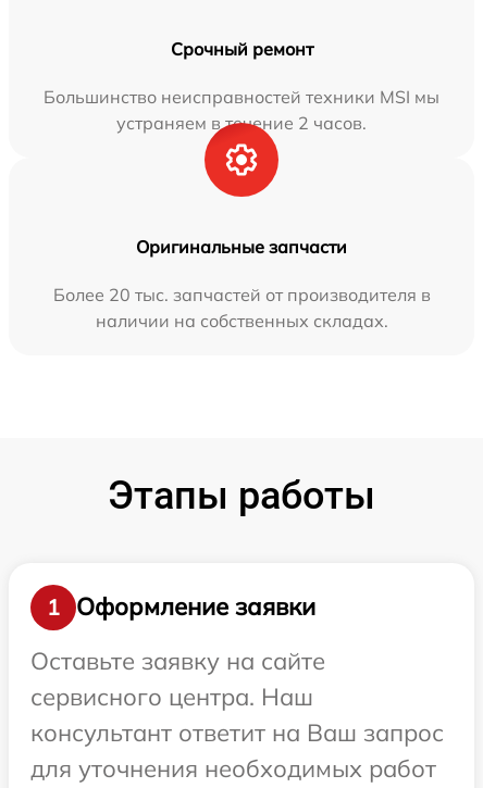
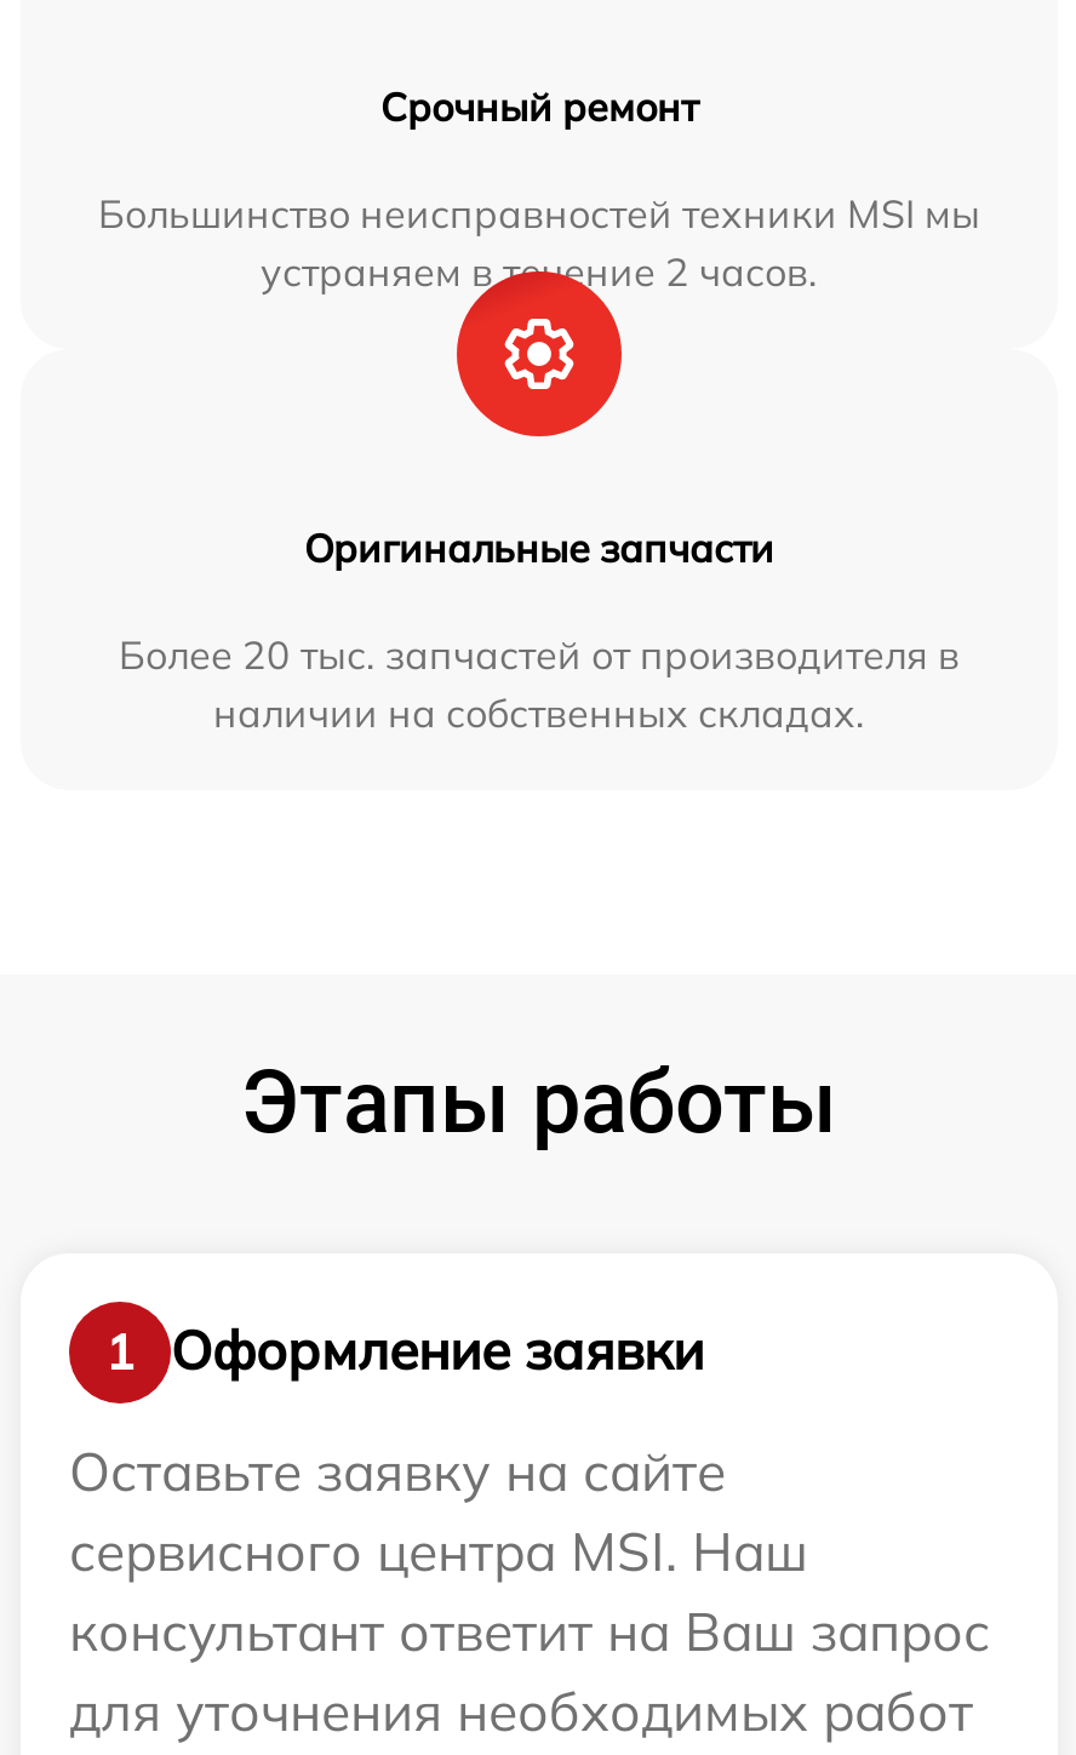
- сервисного центра. Наш
+ сервисного центра MSI. Наш
